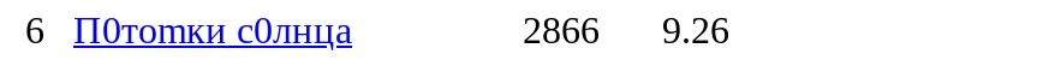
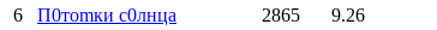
- 2866 9.26
+ 2865 9.26
